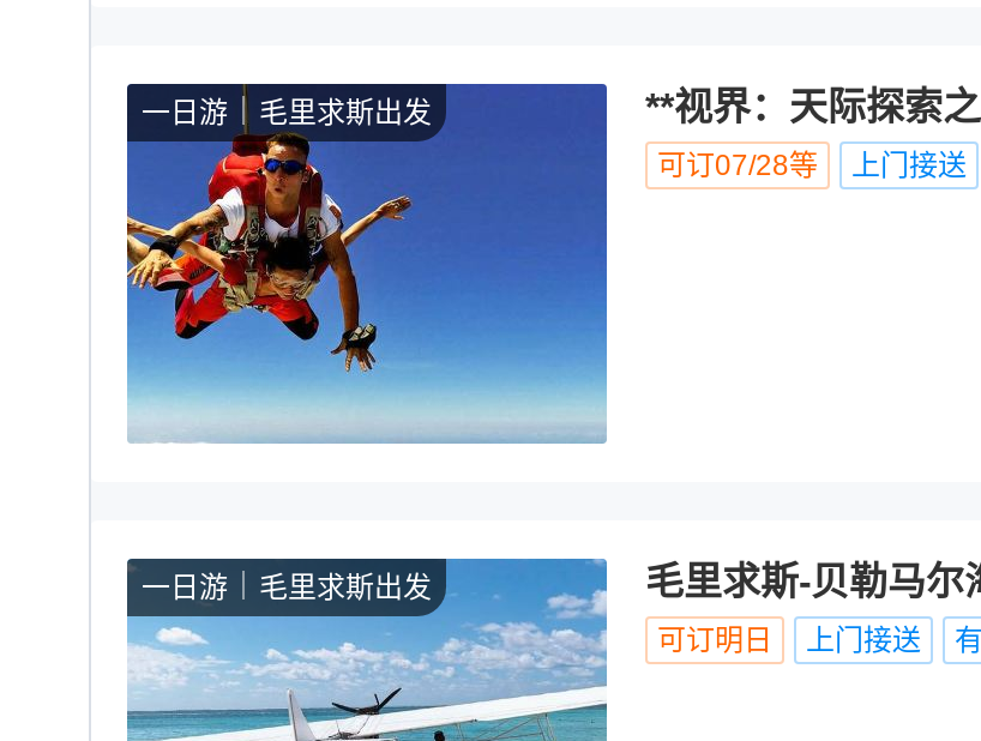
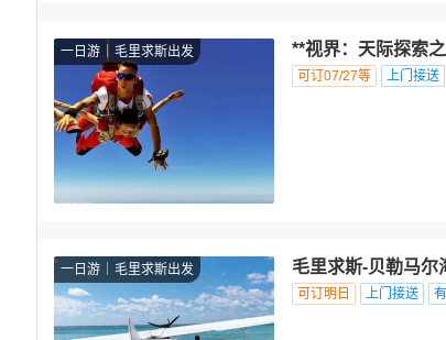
- 可订07/28等 上门接送
+ 可订07/27等 上门接送
